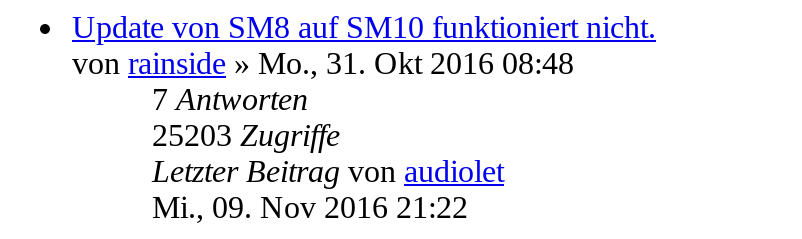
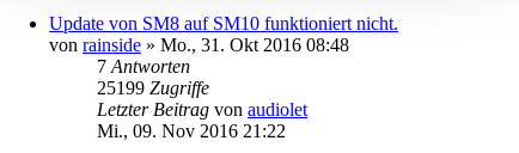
- 25203 Zugriffe
+ 25199 Zugriffe
